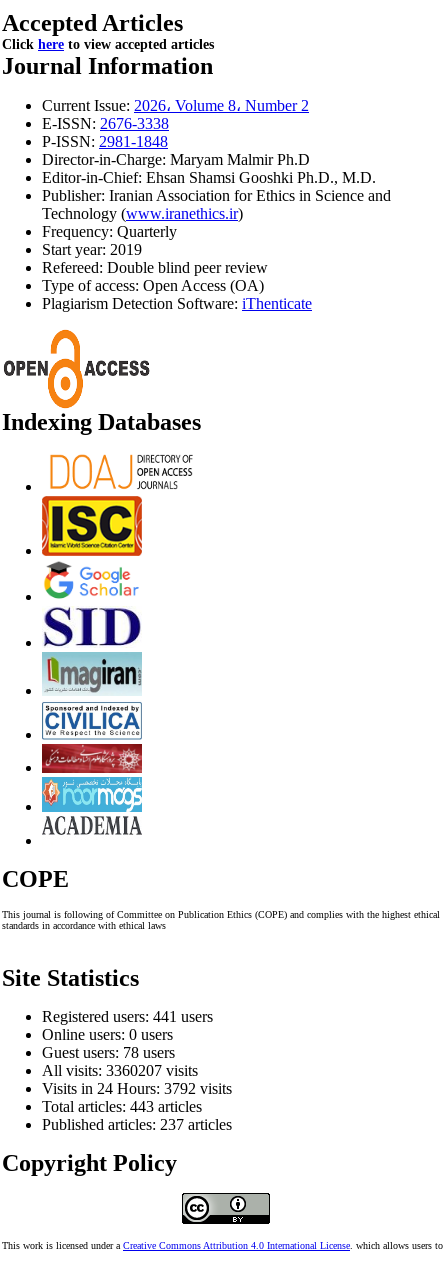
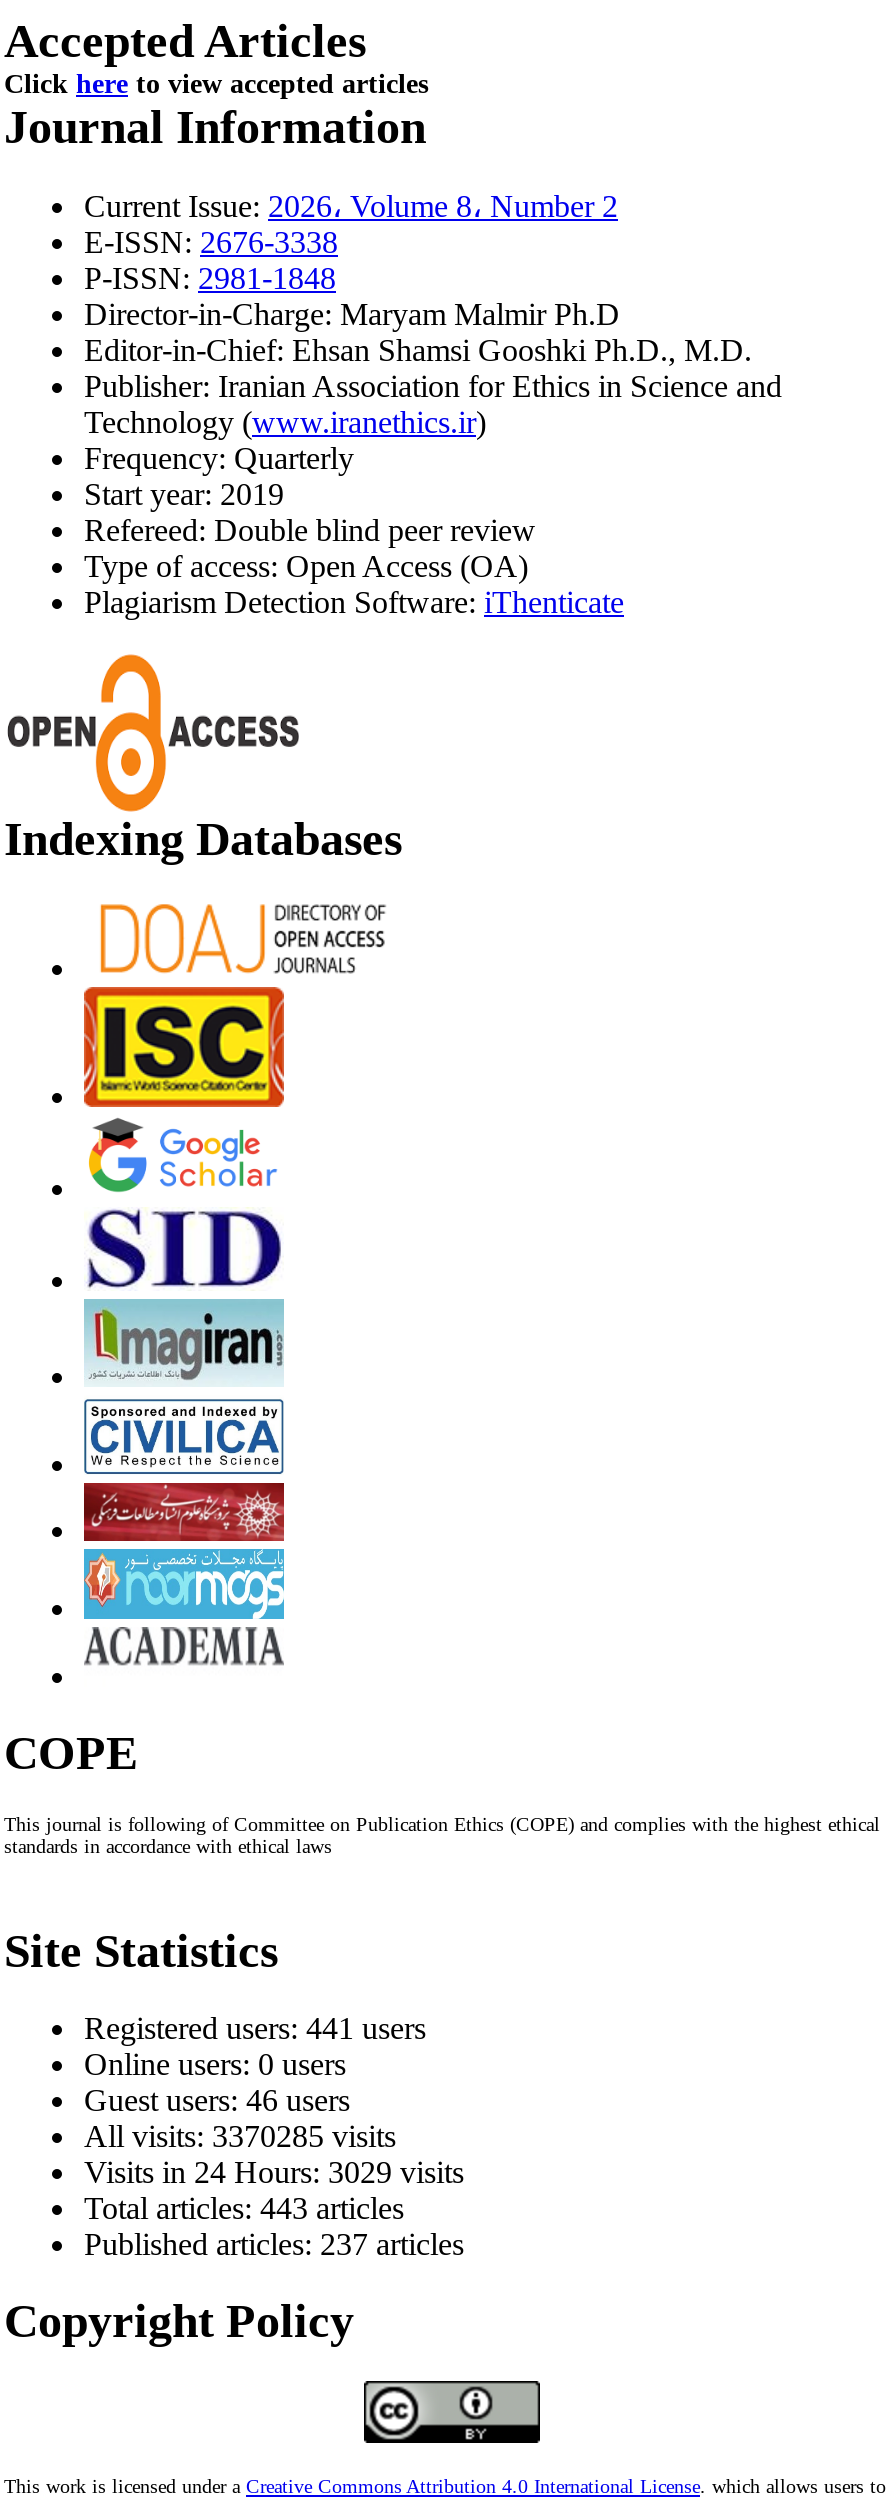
- Guest users: 78 users
+ Guest users: 46 users

- All visits: 3360207 visits
+ All visits: 3370285 visits

- Visits in 24 Hours: 3792 visits
+ Visits in 24 Hours: 3029 visits
